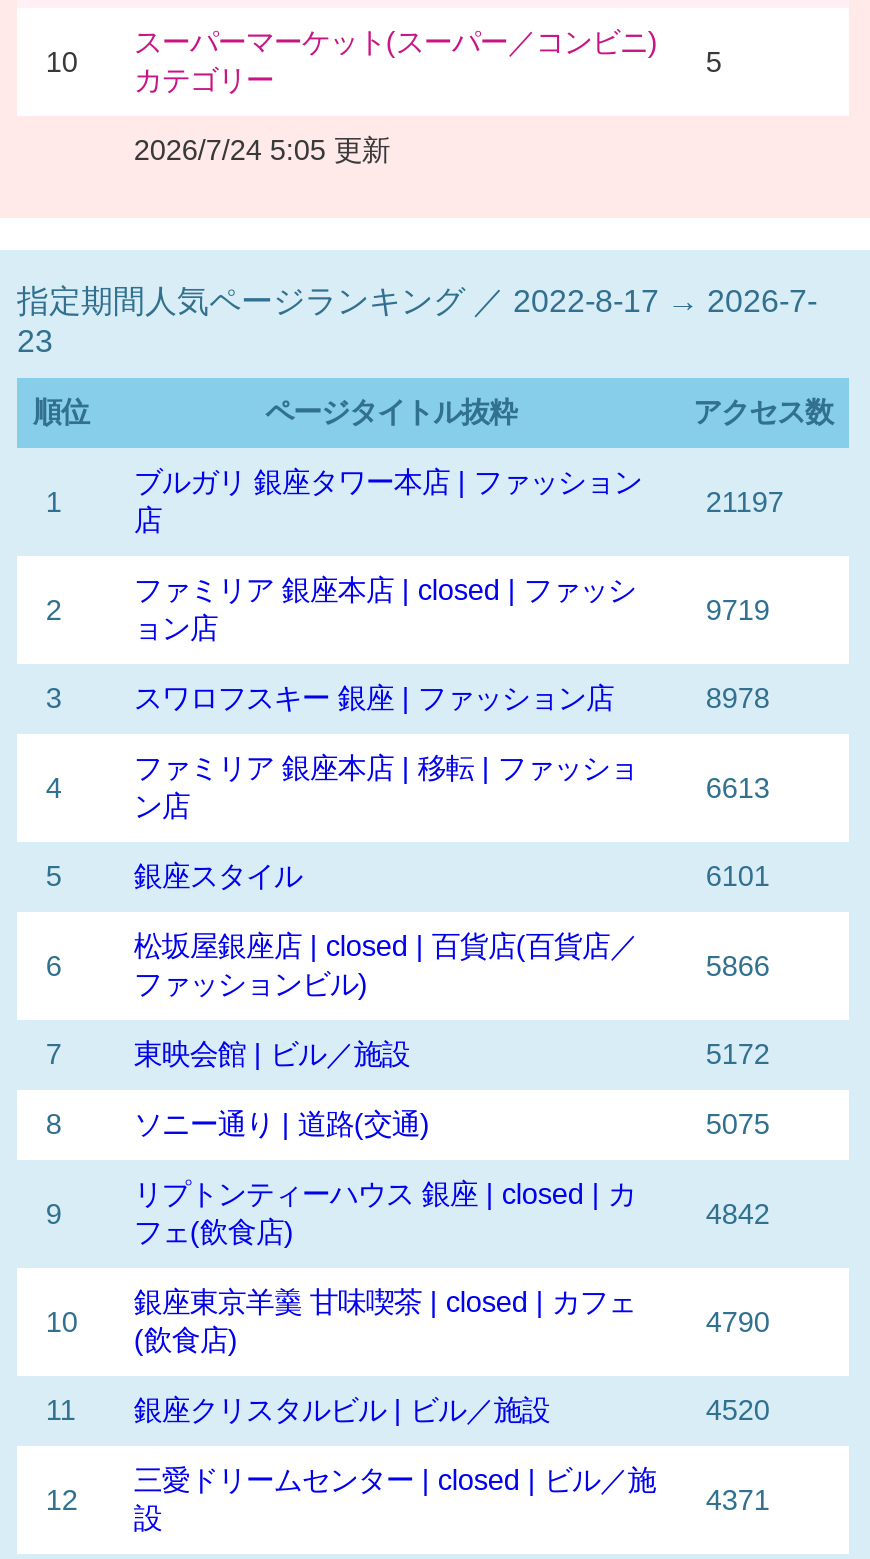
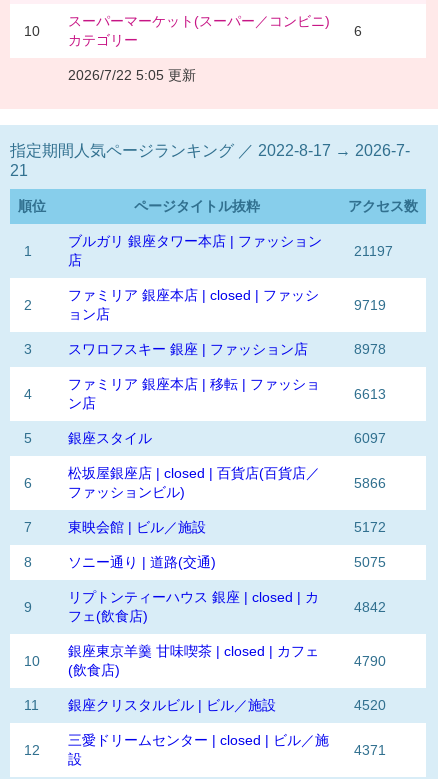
- 5
+ 6

- 2026/7/24 5:05 更新
+ 2026/7/22 5:05 更新

- 23
+ 21

- 6101
+ 6097
